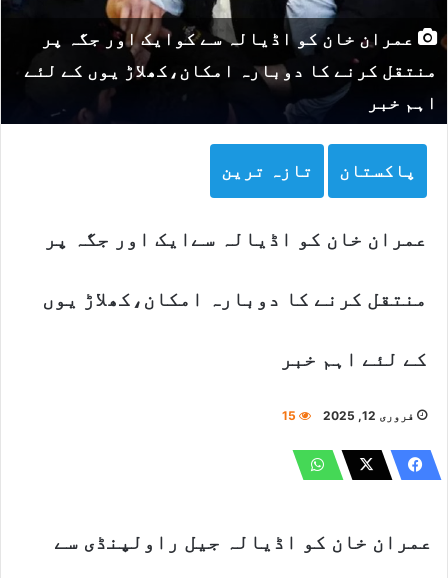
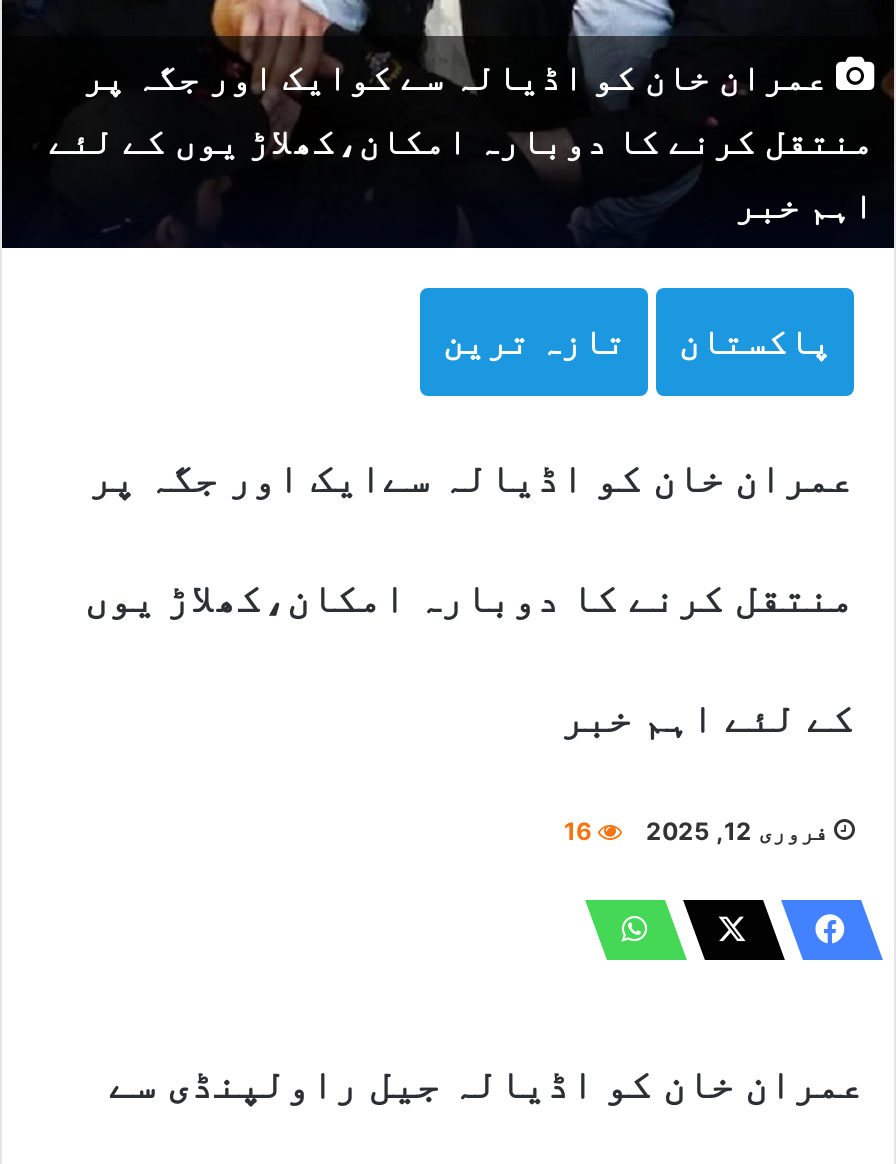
- 15
+ 16
